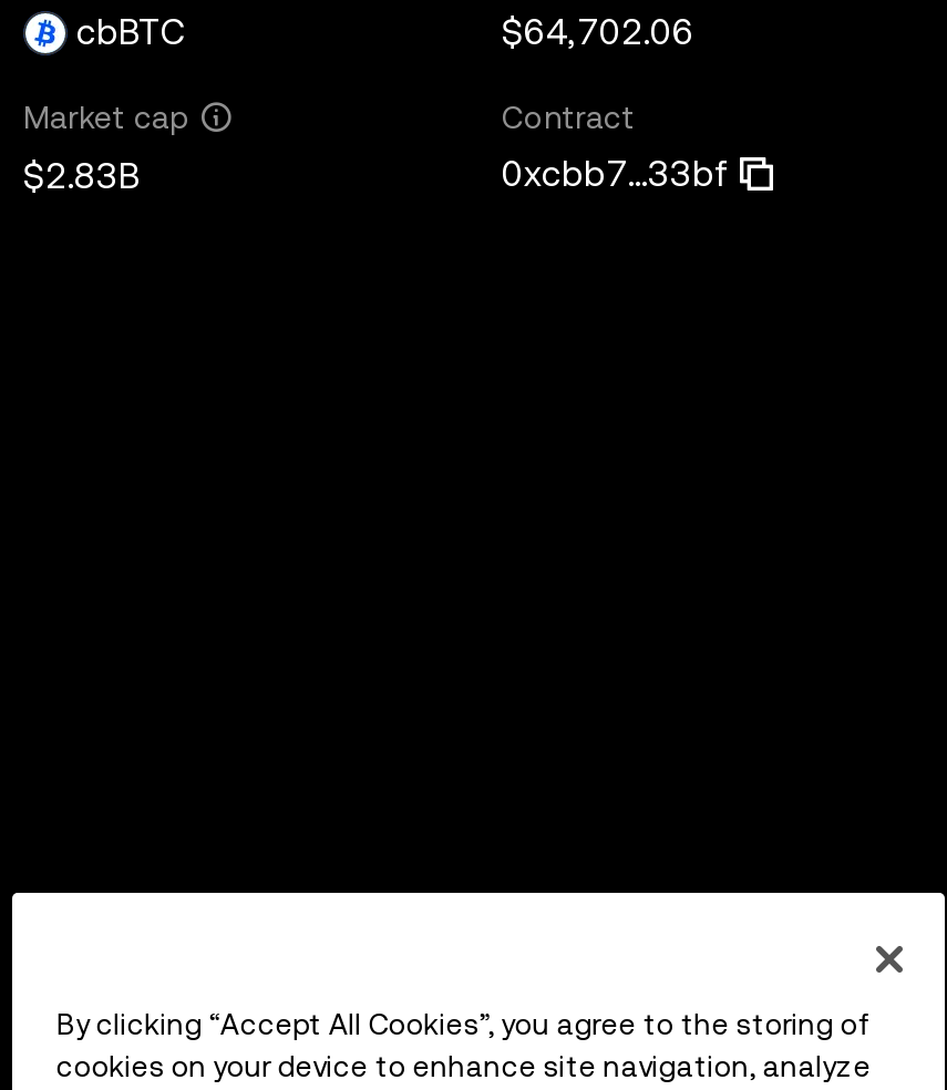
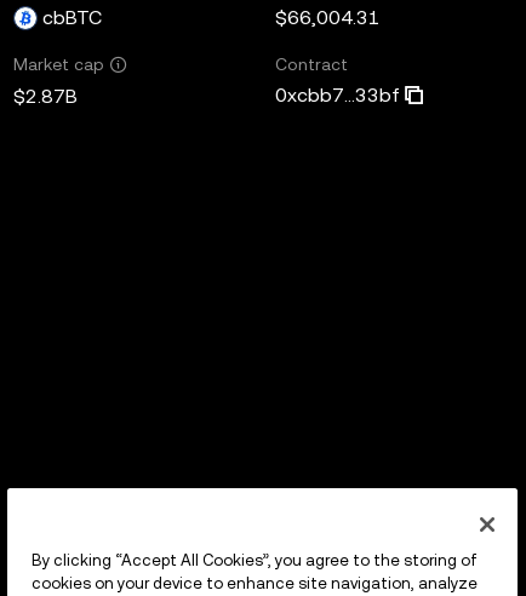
- $64,702.06
+ $66,004.31

- $2.83B
+ $2.87B
